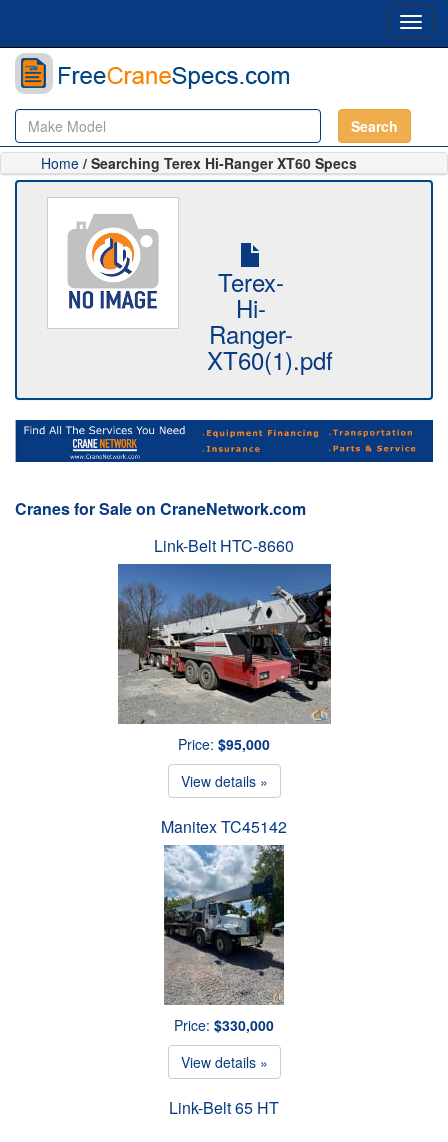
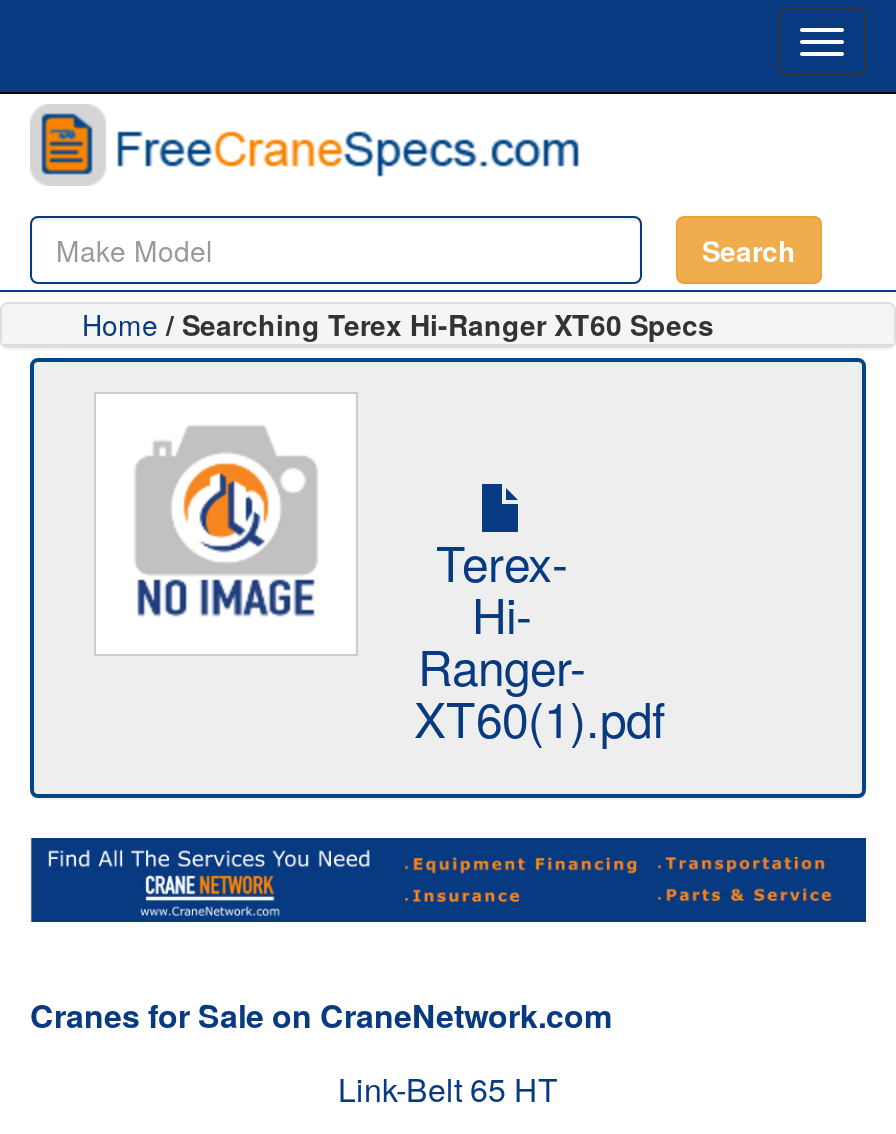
- Link-Belt HTC-8660

- [image]
- Price: $95,000
- View details »
- Manitex TC45142

- [image]
- Price: $330,000
- View details »
